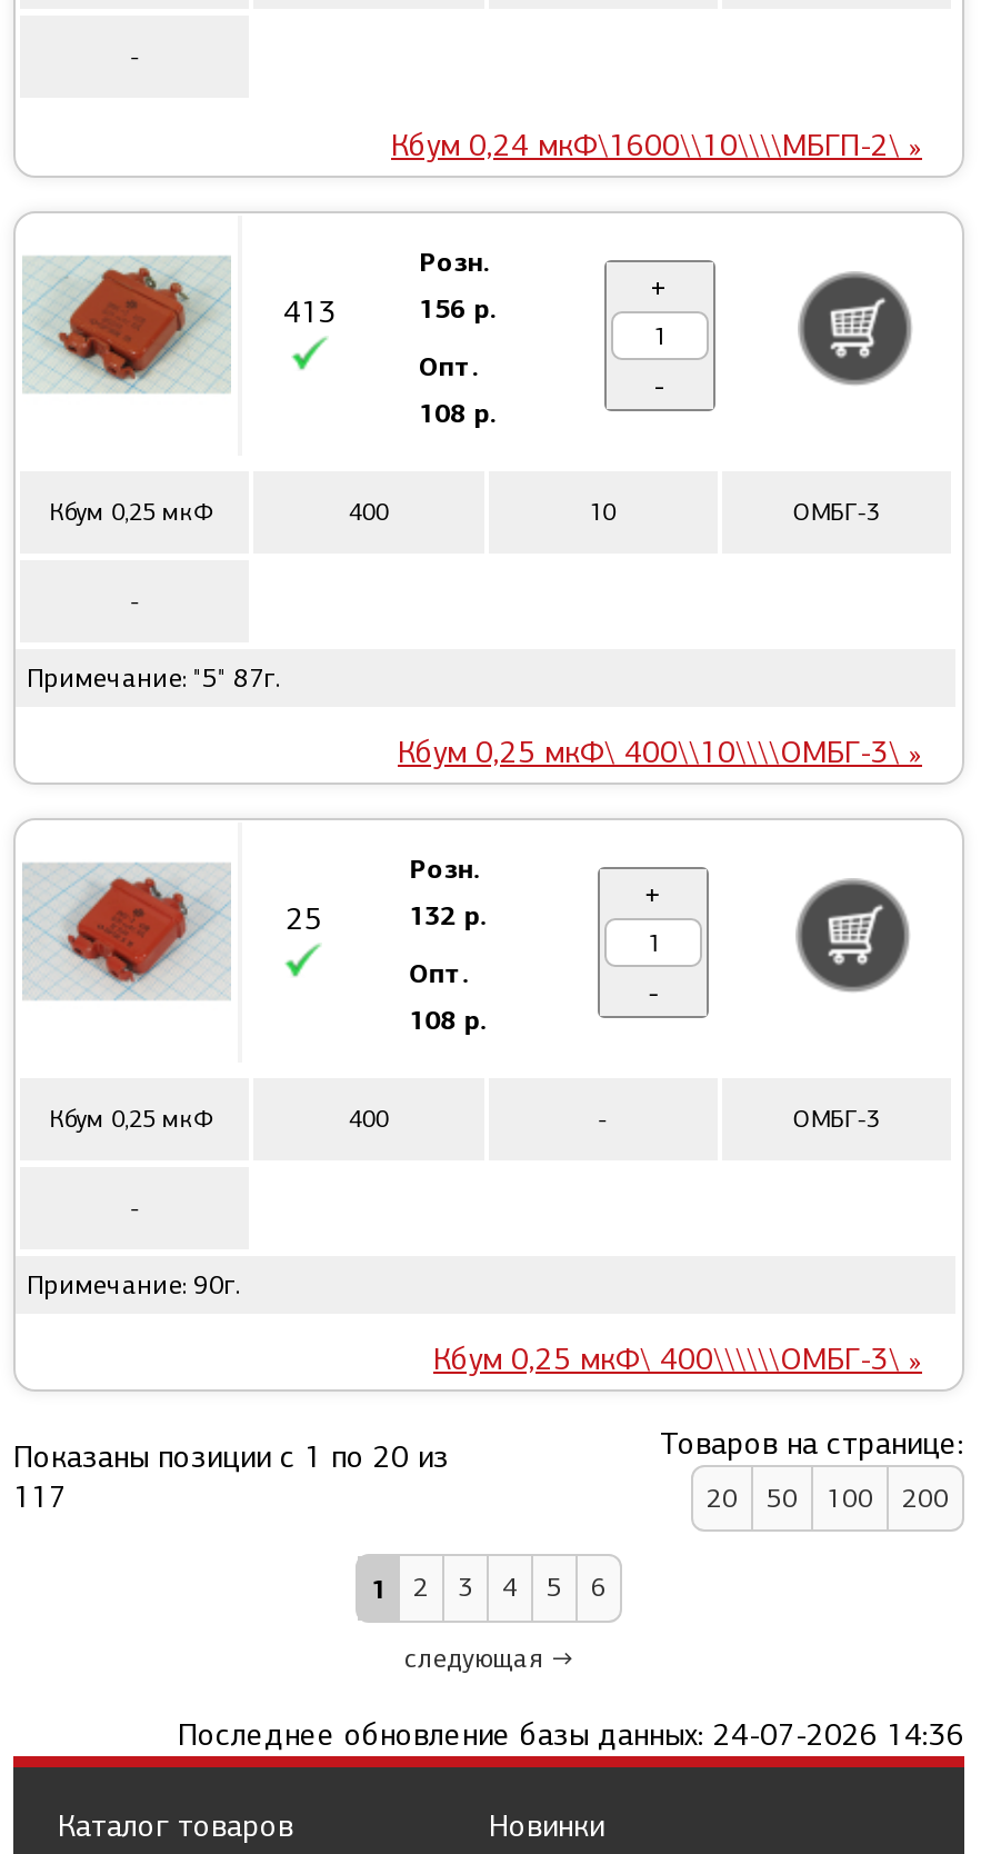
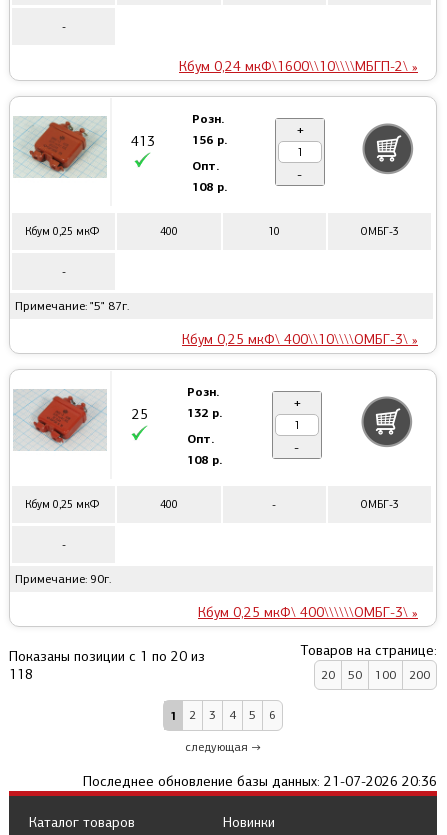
- 117
+ 118

- Последнее обновление базы данных: 24-07-2026 14:36
+ Последнее обновление базы данных: 21-07-2026 20:36
